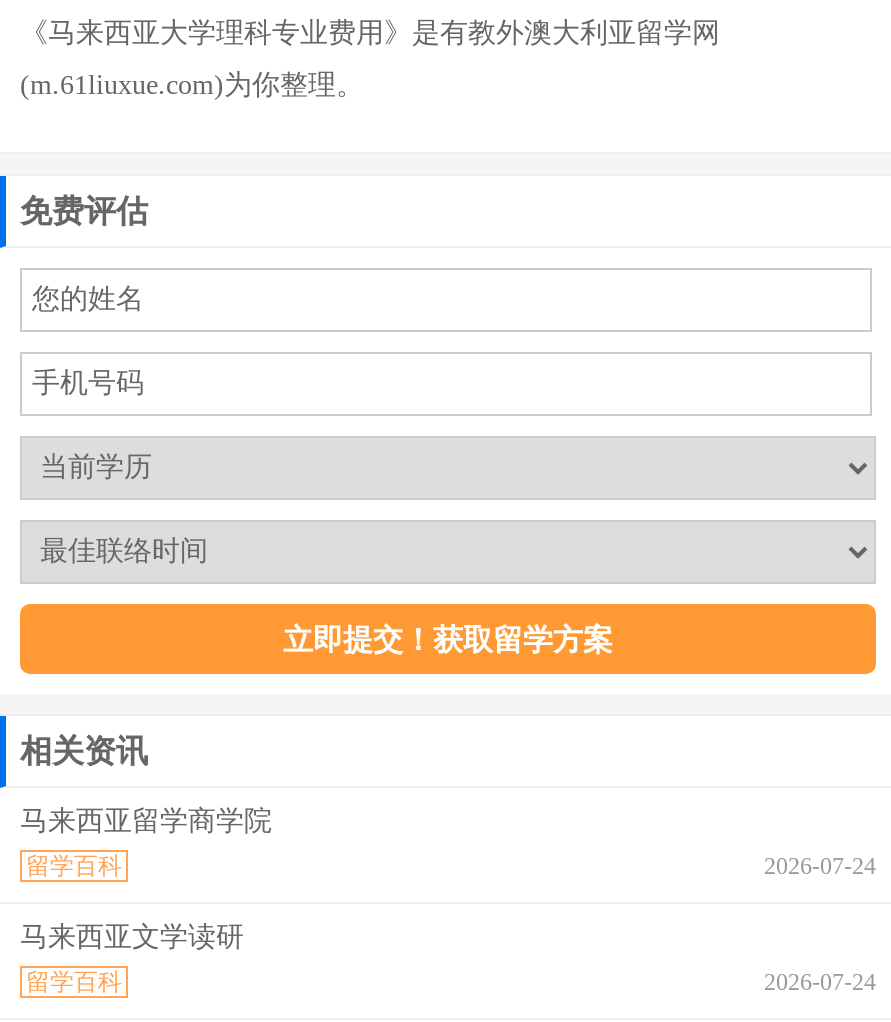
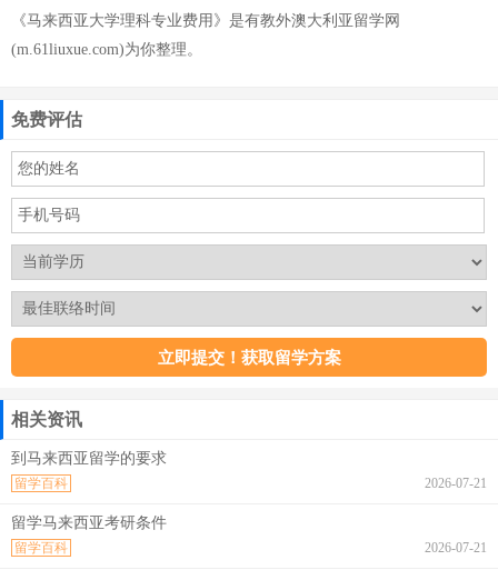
- 马来西亚留学商学院
+ 到马来西亚留学的要求

- 2026-07-24
+ 2026-07-21

- 马来西亚文学读研
+ 留学马来西亚考研条件

- 2026-07-24
+ 2026-07-21
